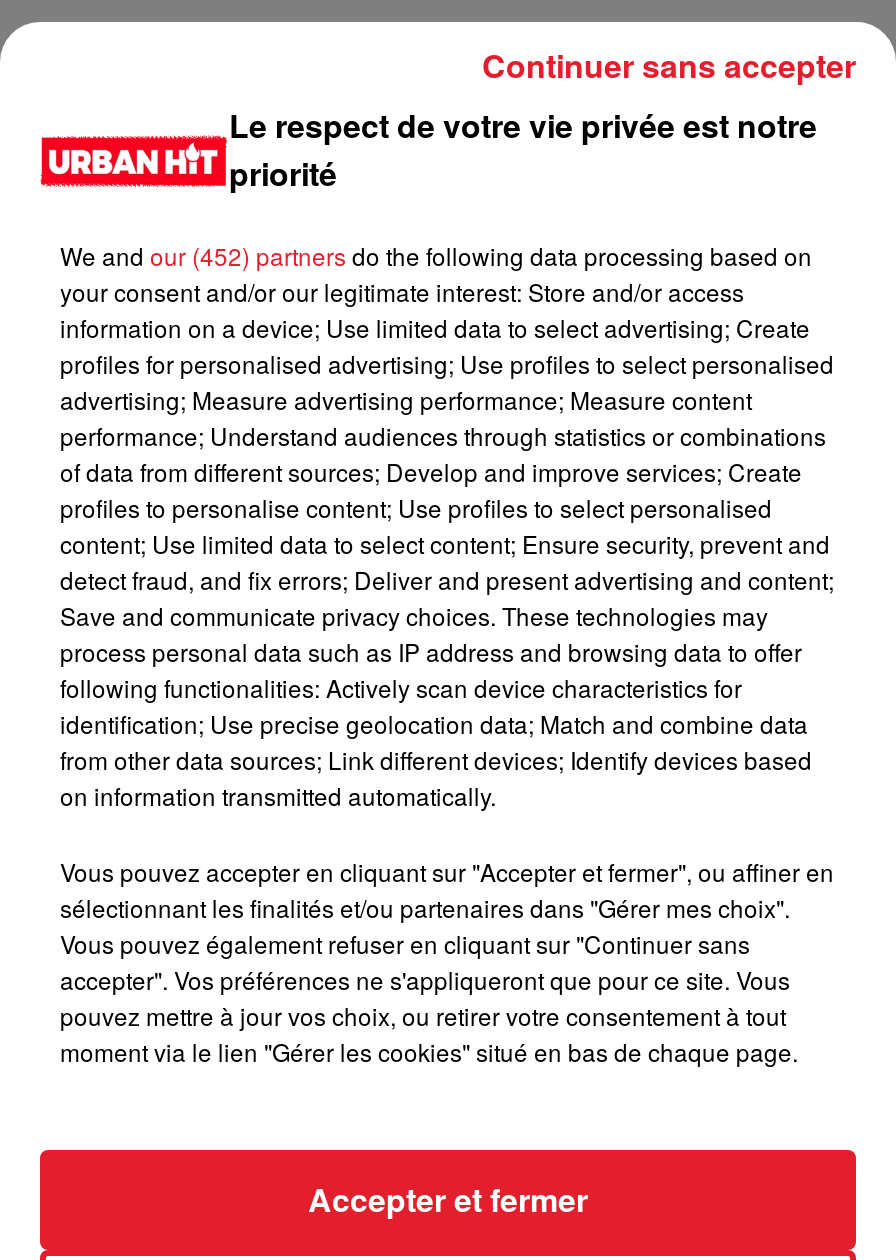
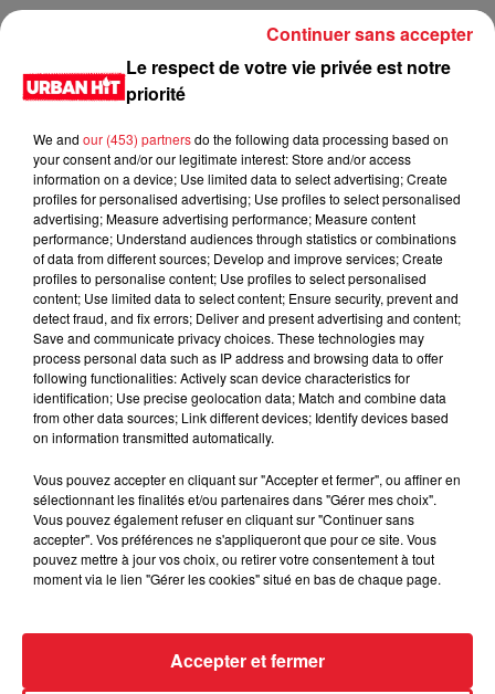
- We and our (452) partners do the following data processing based on
+ We and our (453) partners do the following data processing based on
